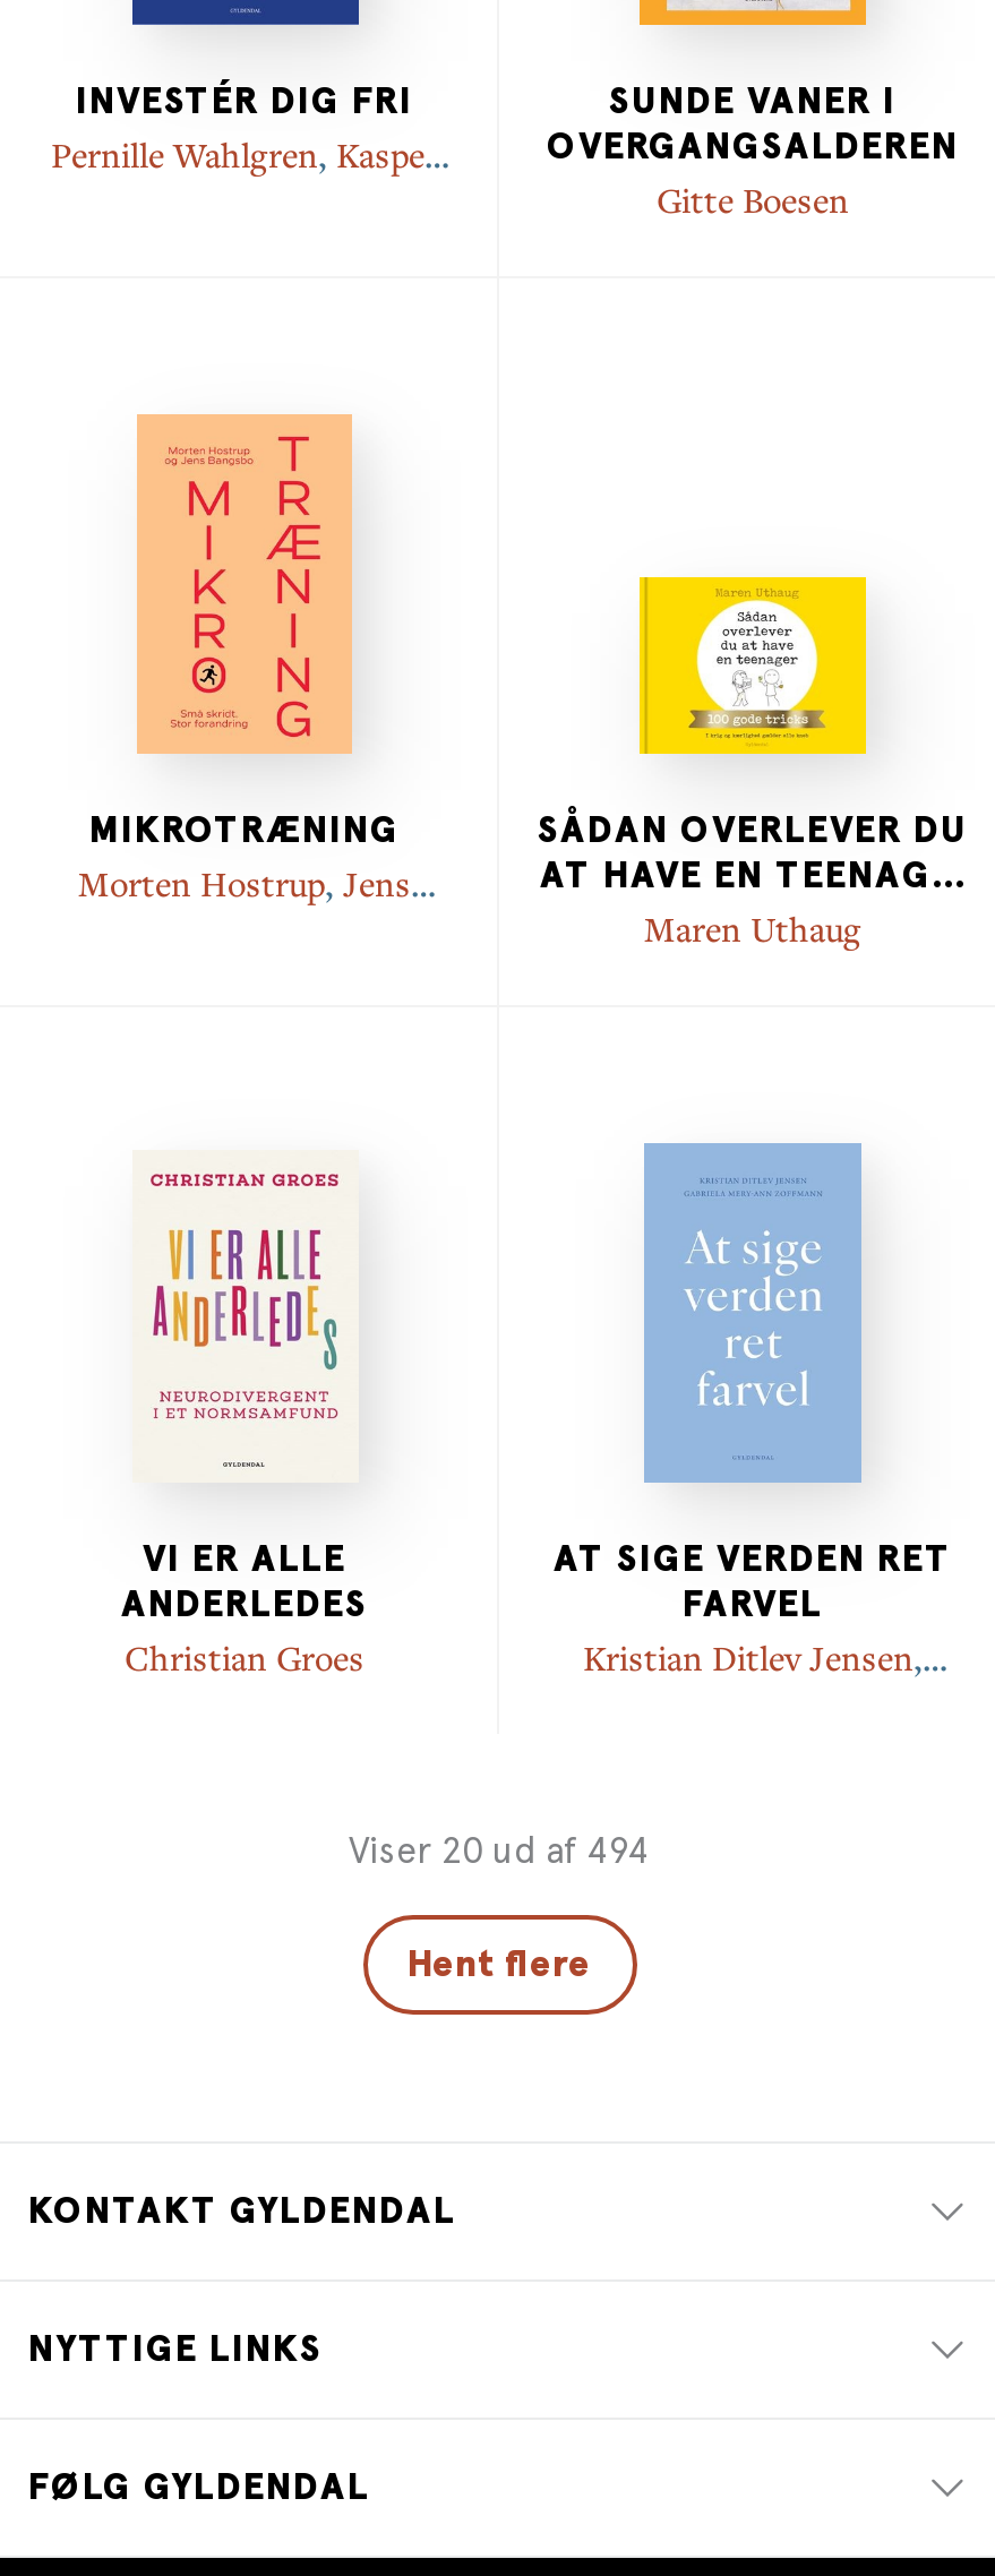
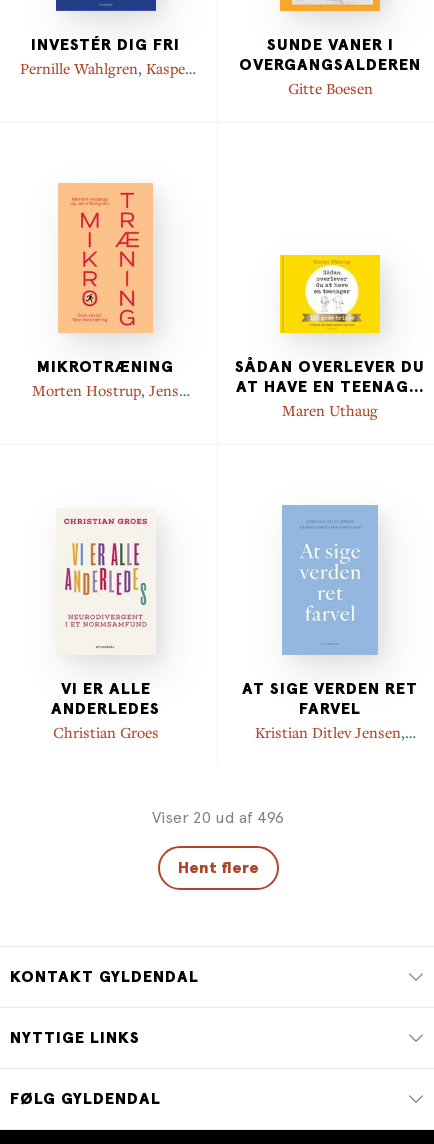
- Viser 20 ud af 494
+ Viser 20 ud af 496
